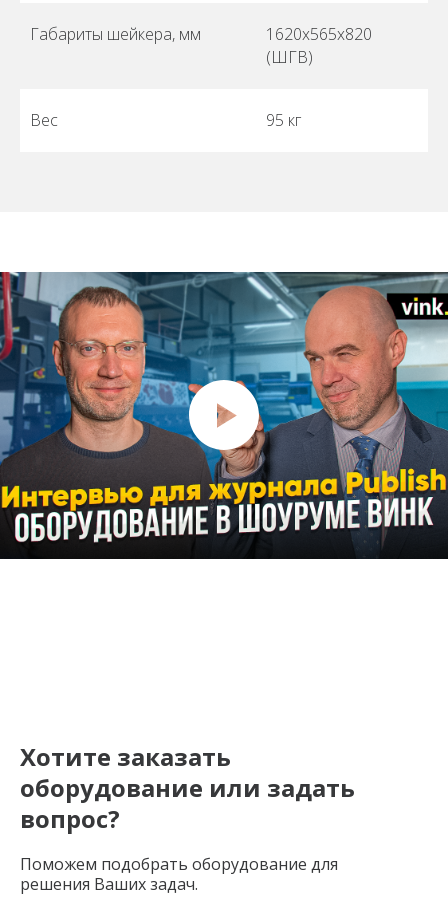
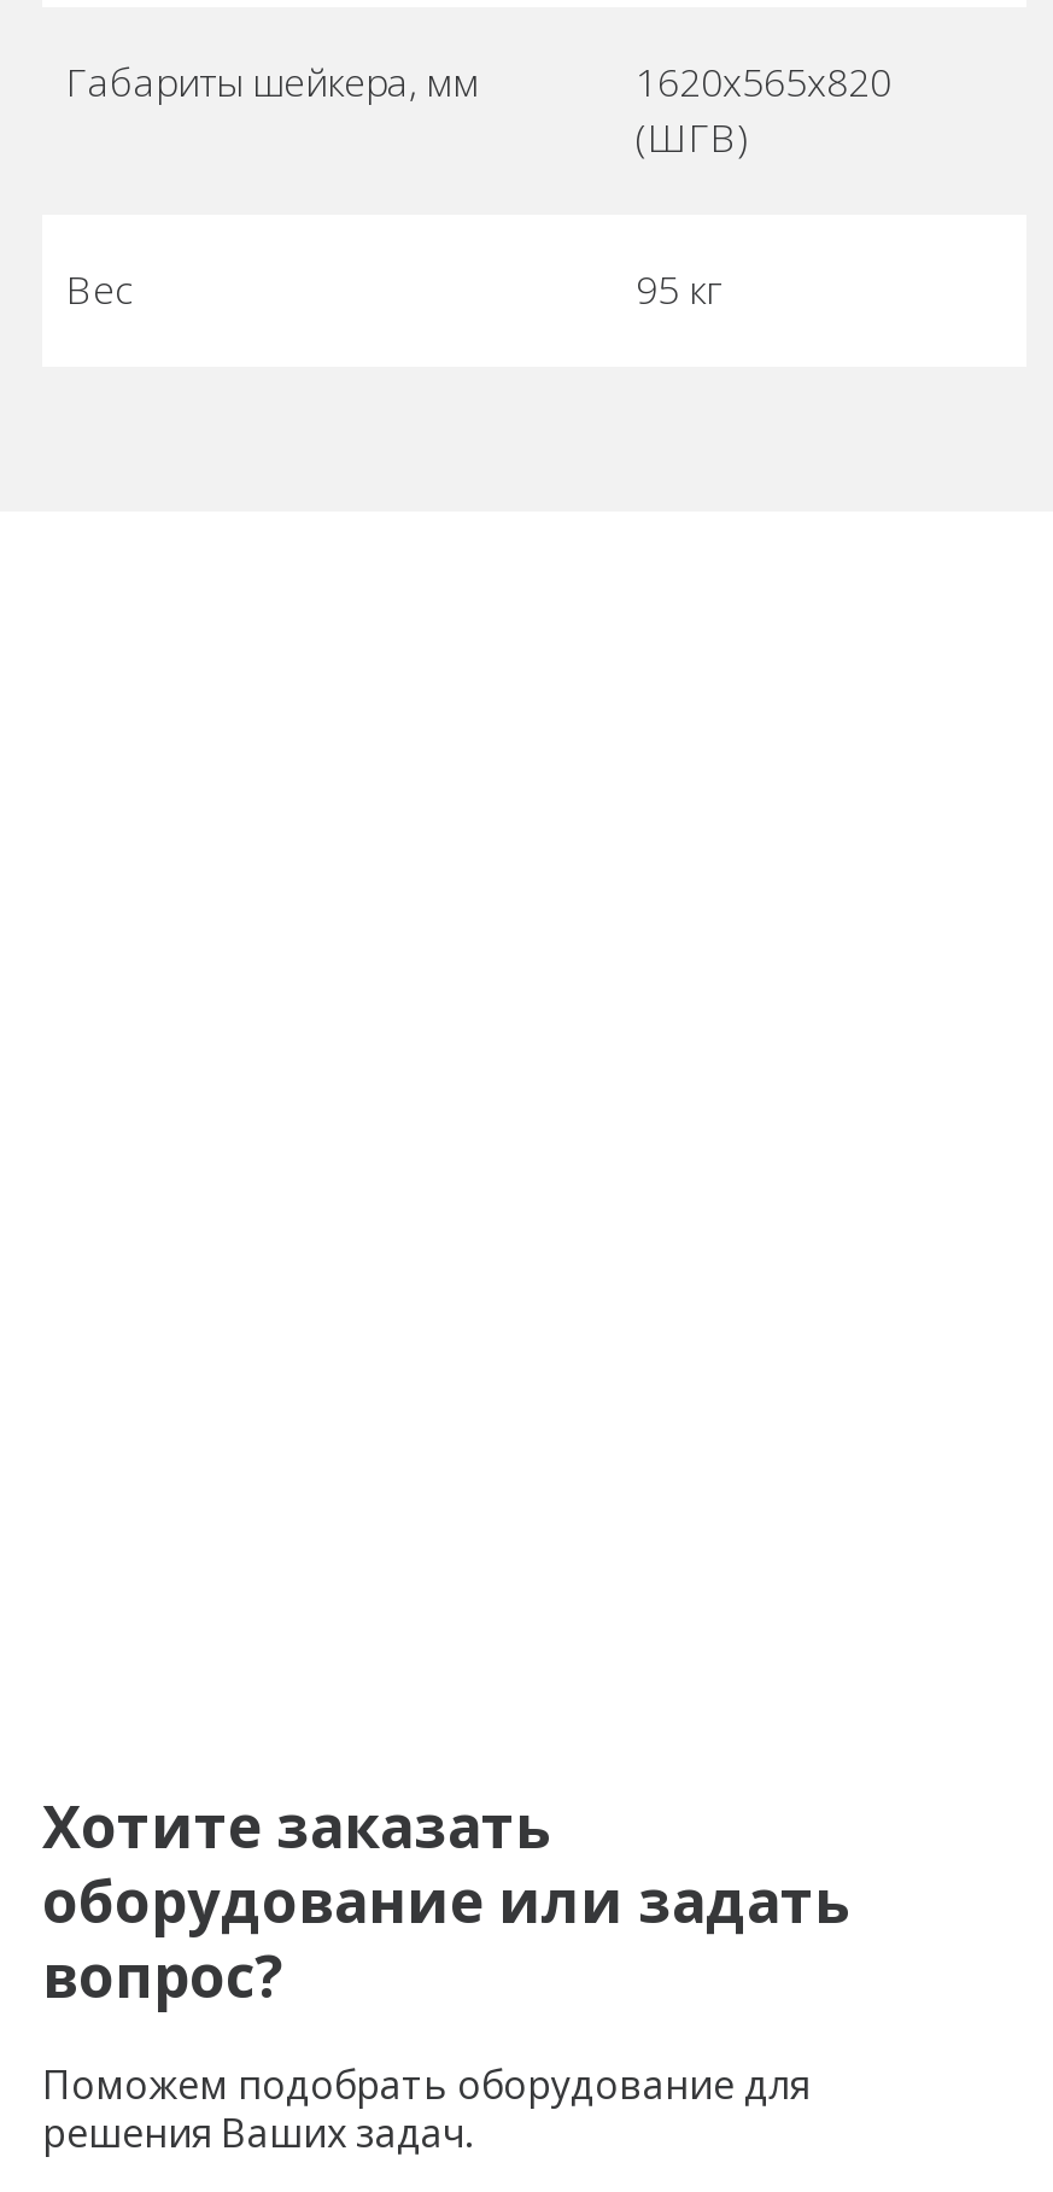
- [image]
